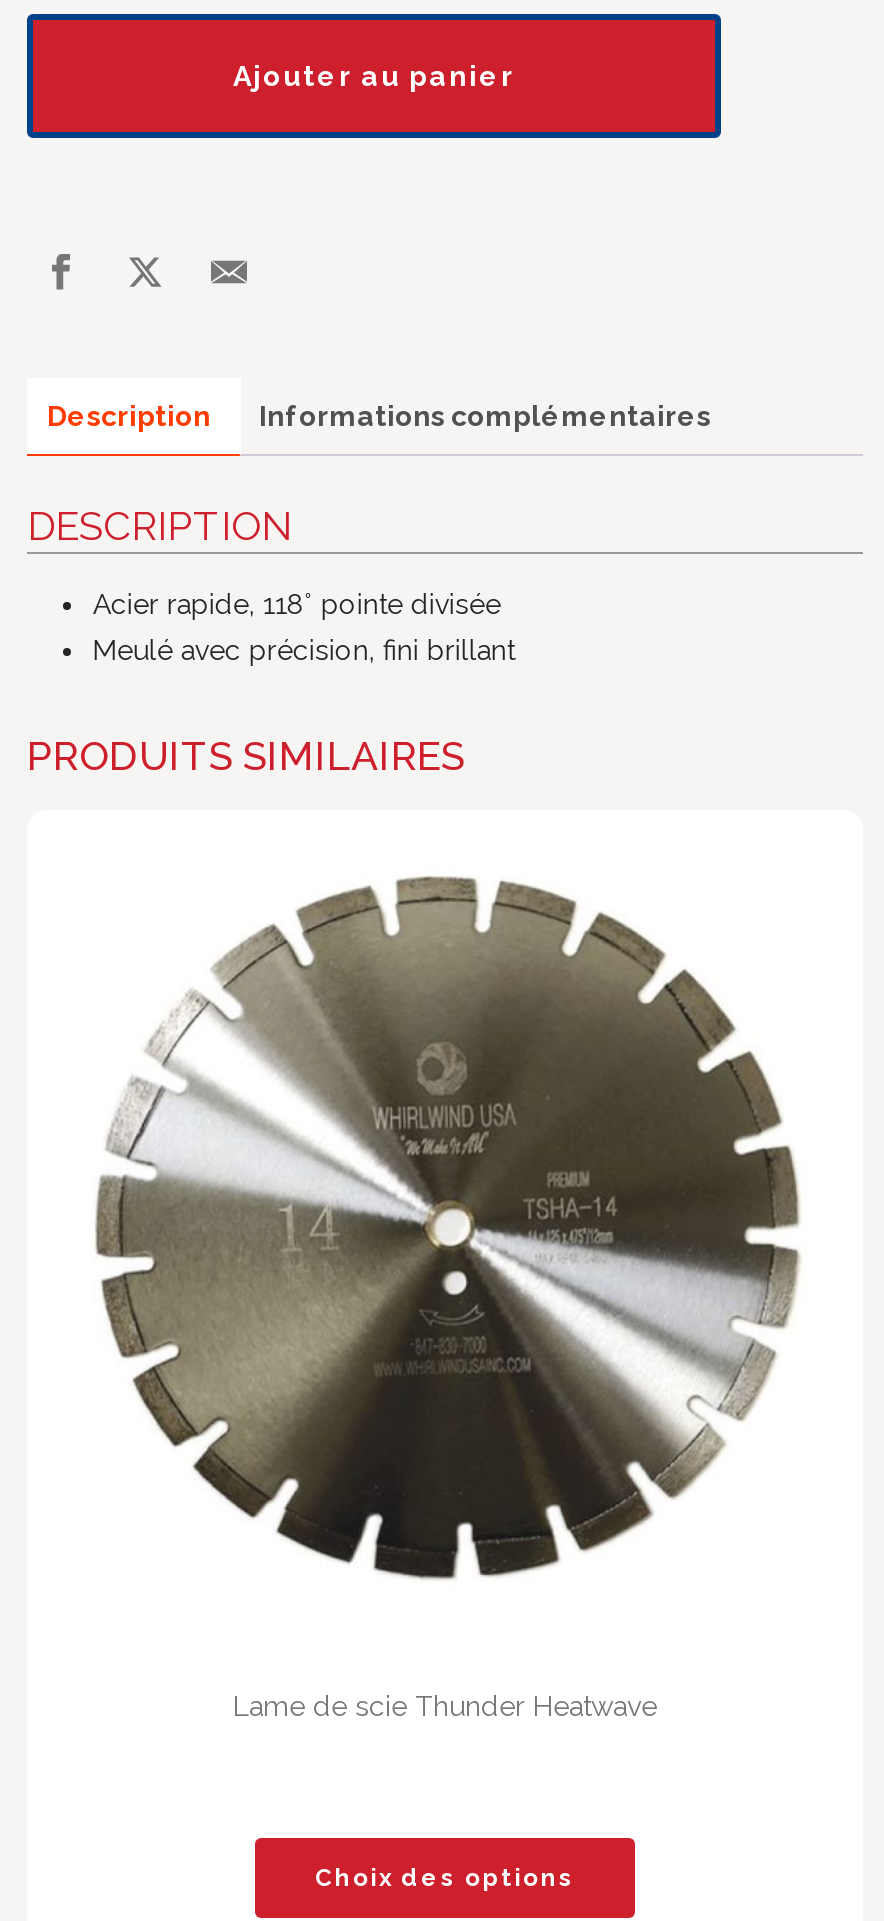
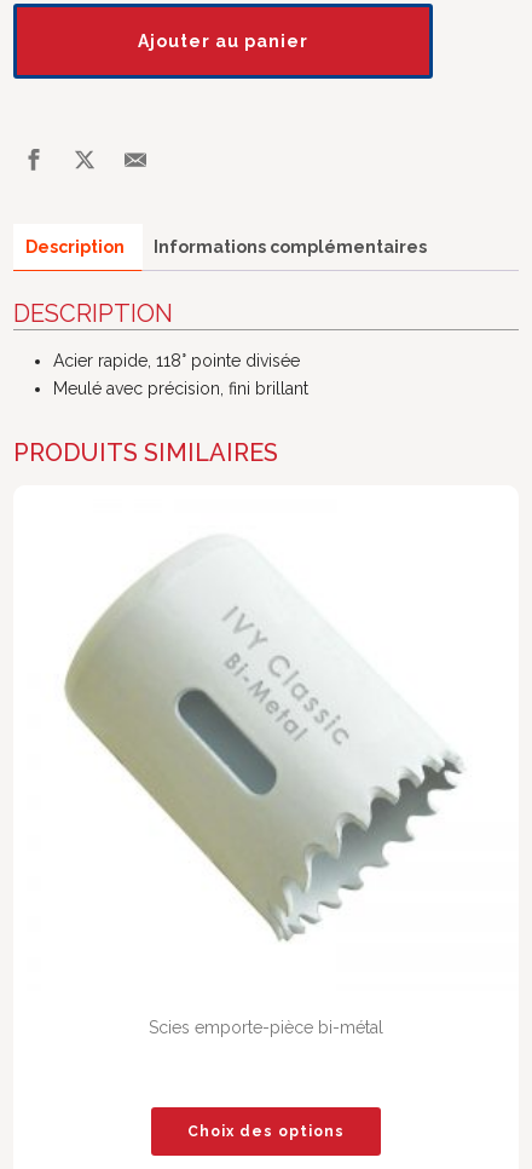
- [image]
+ [image]

- Lame de scie Thunder Heatwave
+ Scies emporte-pièce bi-métal
